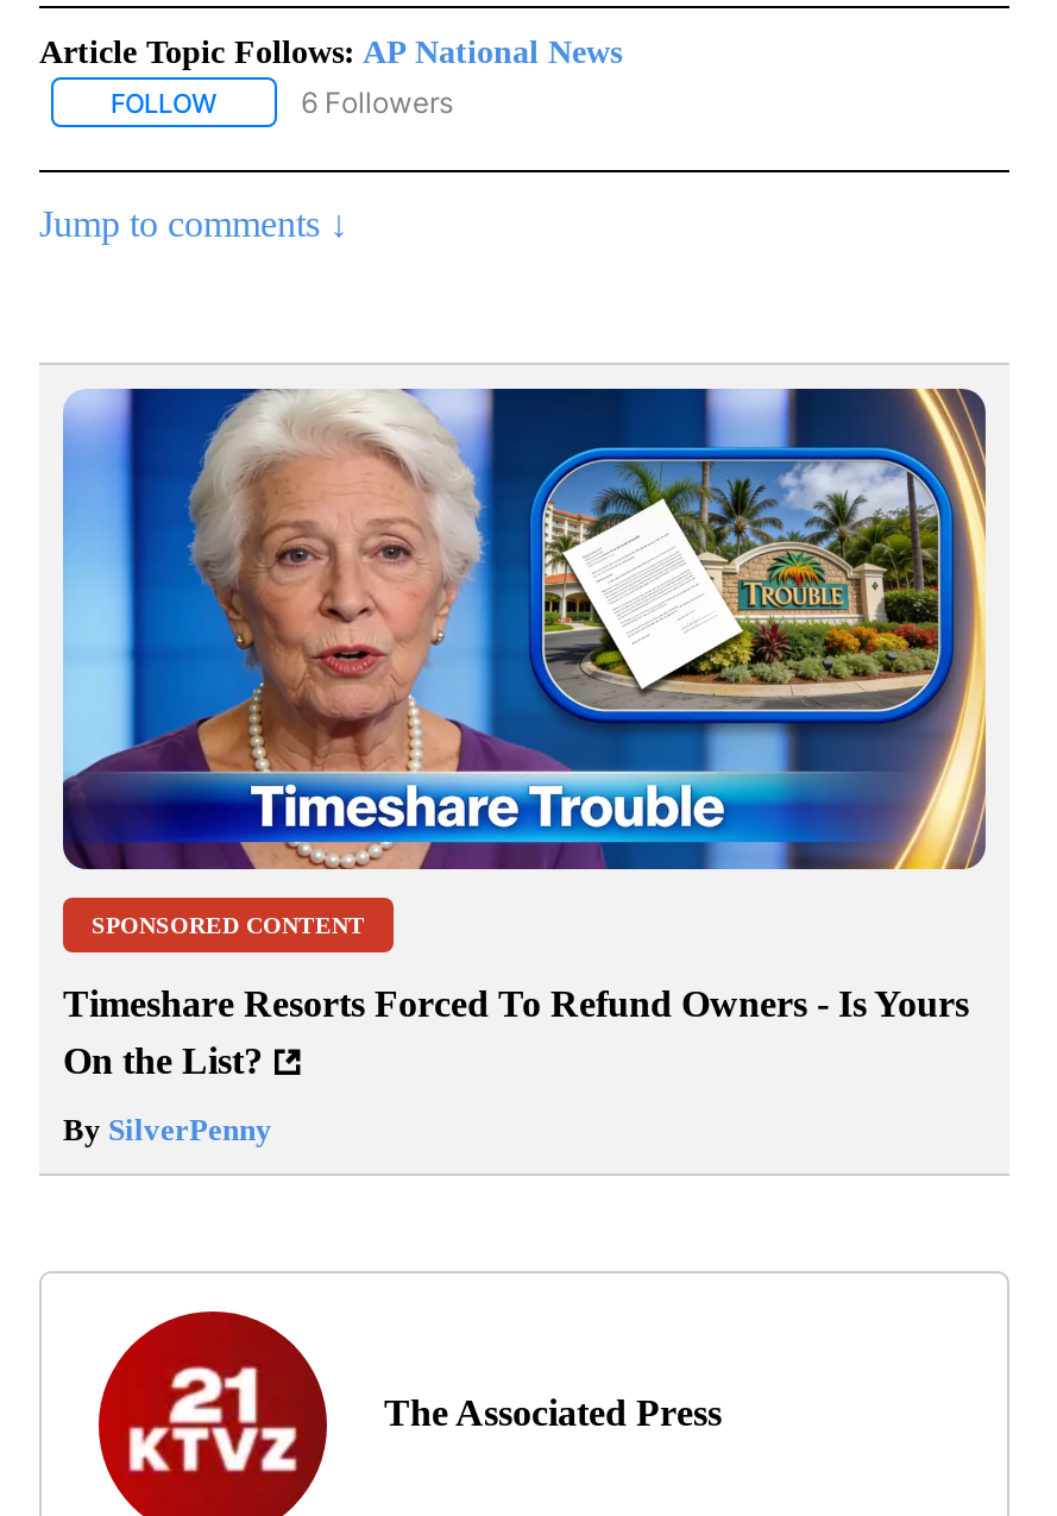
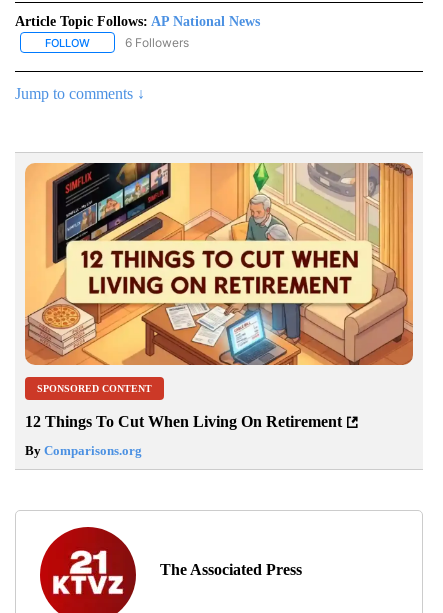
- [image]
+ [image]

- Timeshare Resorts Forced To Refund Owners - Is Yours
- On the List?
+ 12 Things To Cut When Living On Retirement

- By SilverPenny
+ By Comparisons.org
